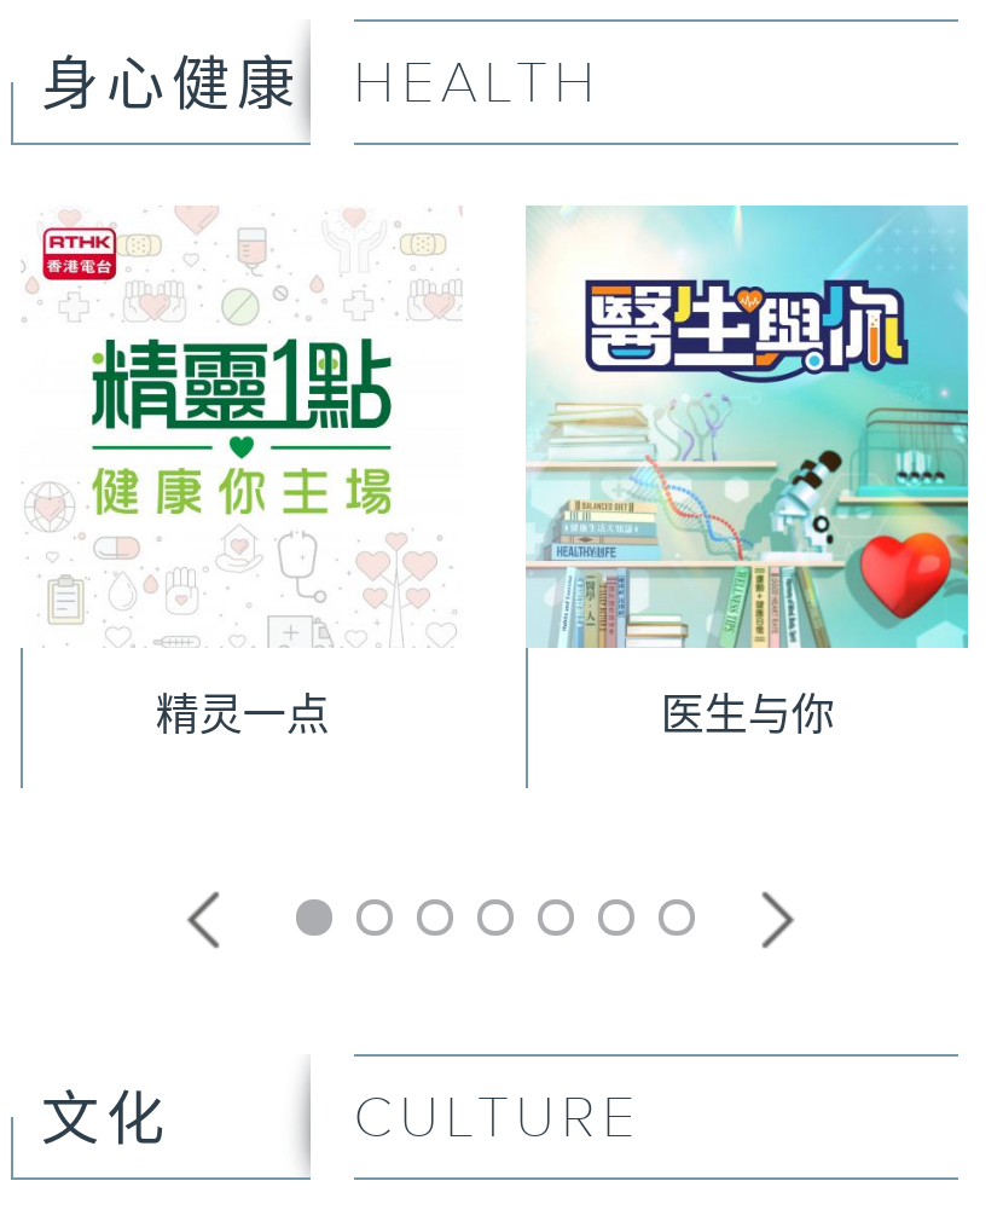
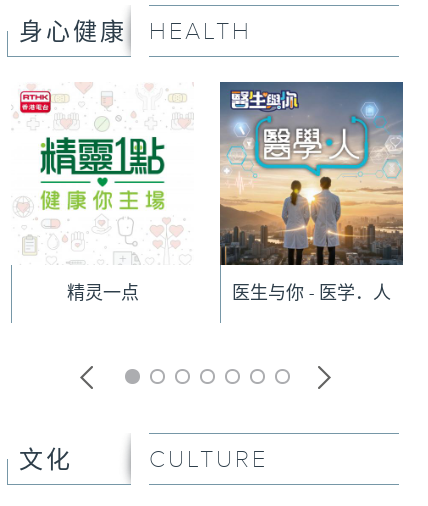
- [image]
- 医生与你
+ [image]
+ 医生与你 - 医学．人
